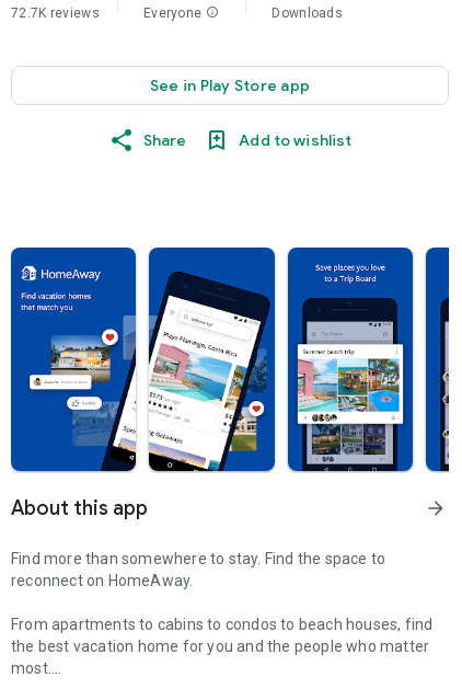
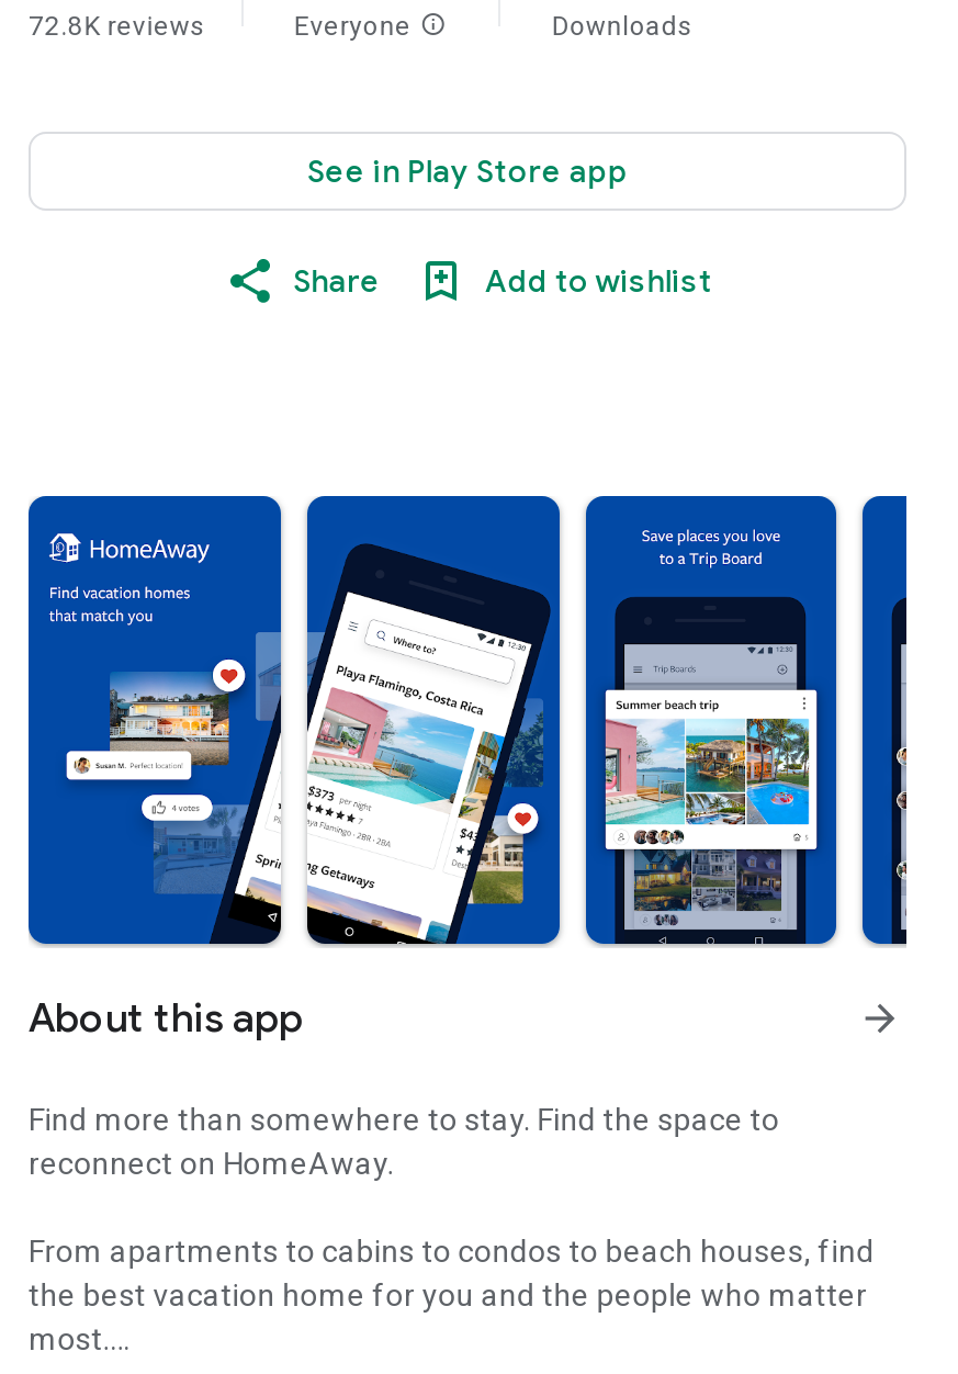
- 72.7K reviews
+ 72.8K reviews
